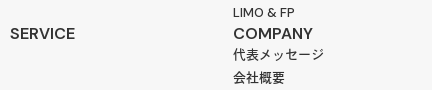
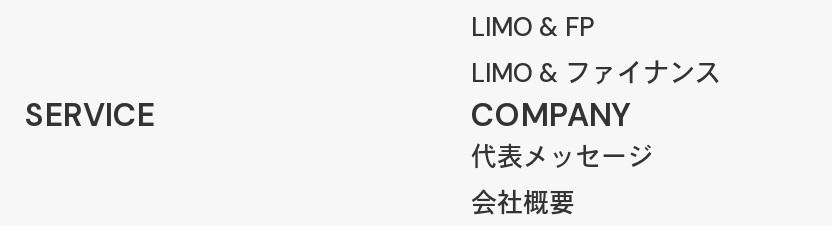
+ LIMO & ファイナンス
